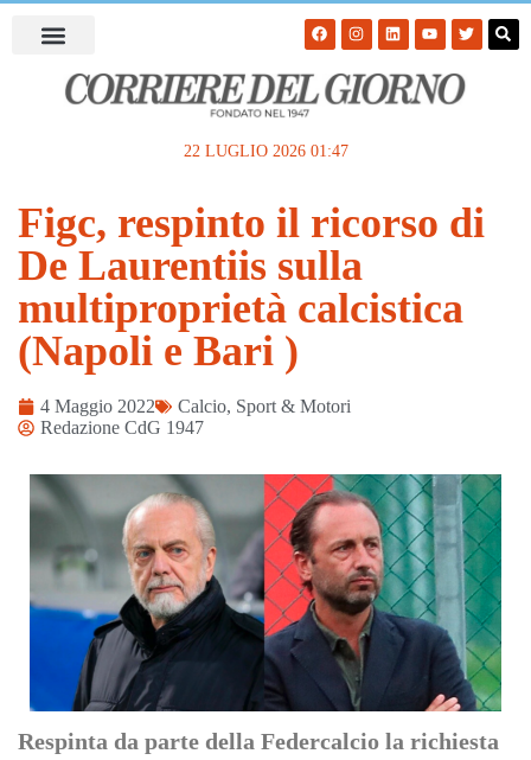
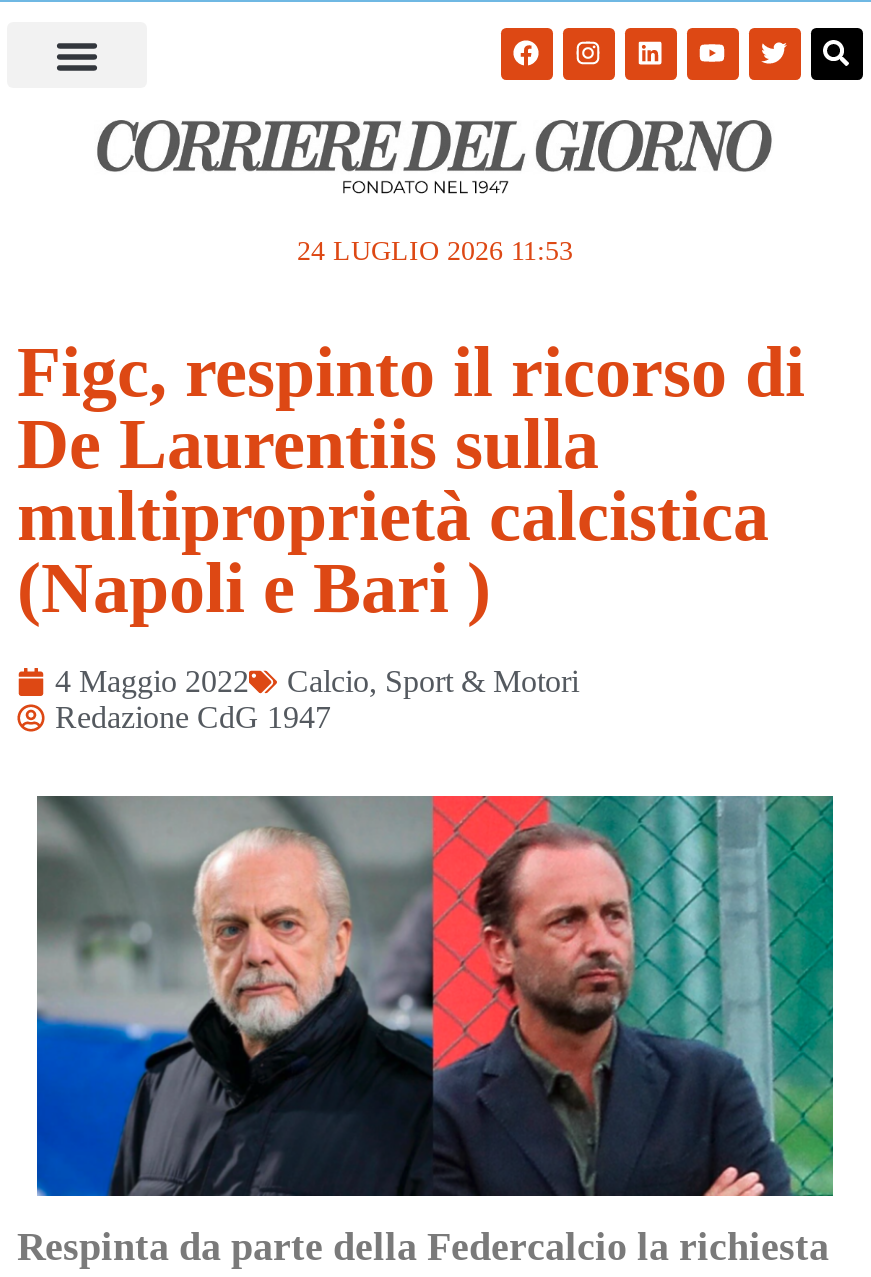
- 22 LUGLIO 2026 01:47
+ 24 LUGLIO 2026 11:53
